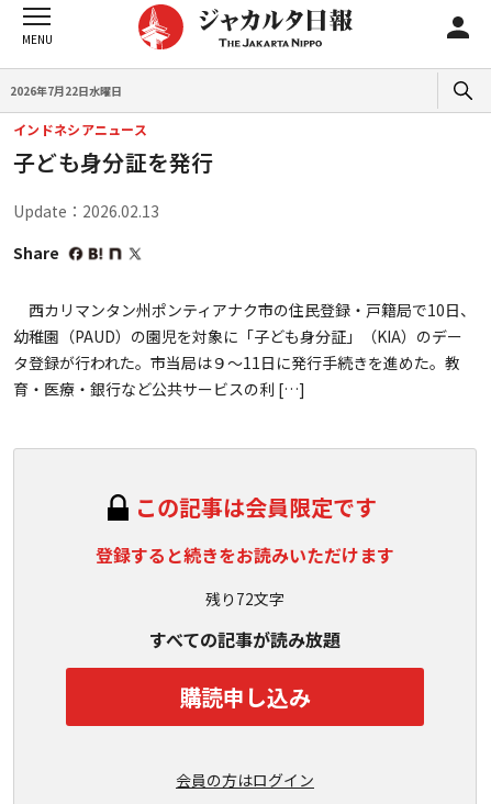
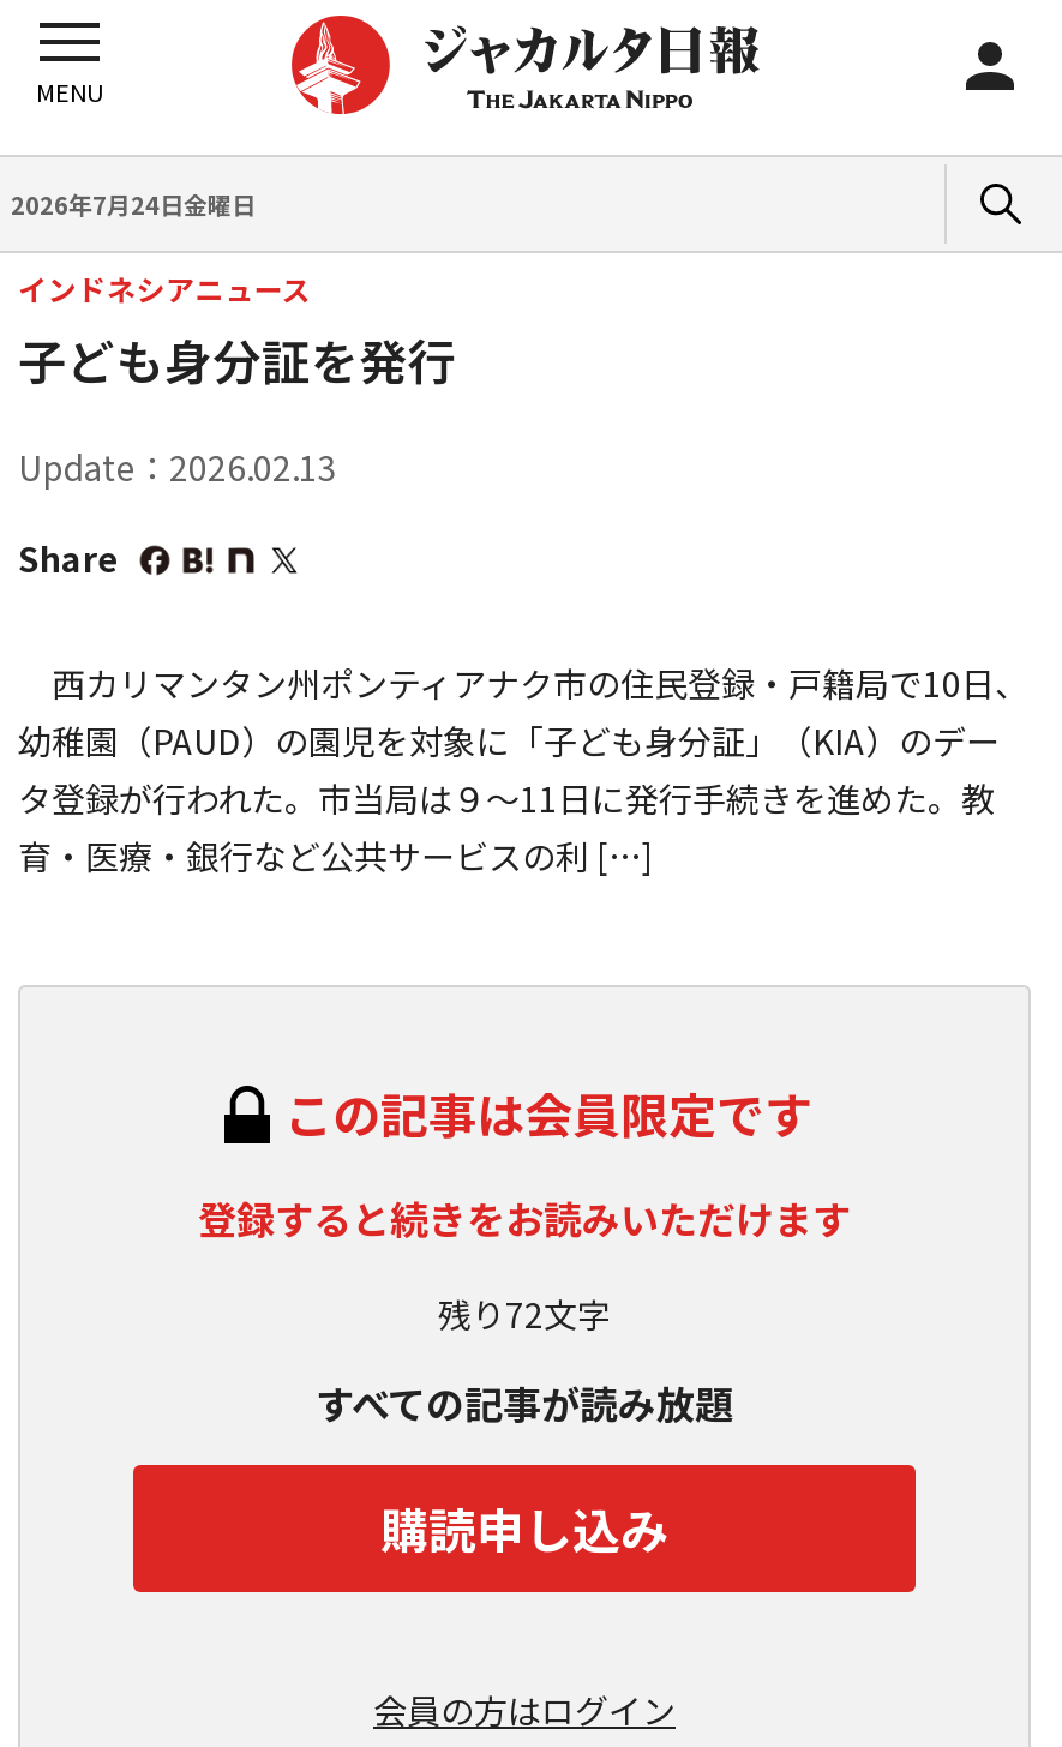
- 2026年7月22日水曜日
+ 2026年7月24日金曜日
